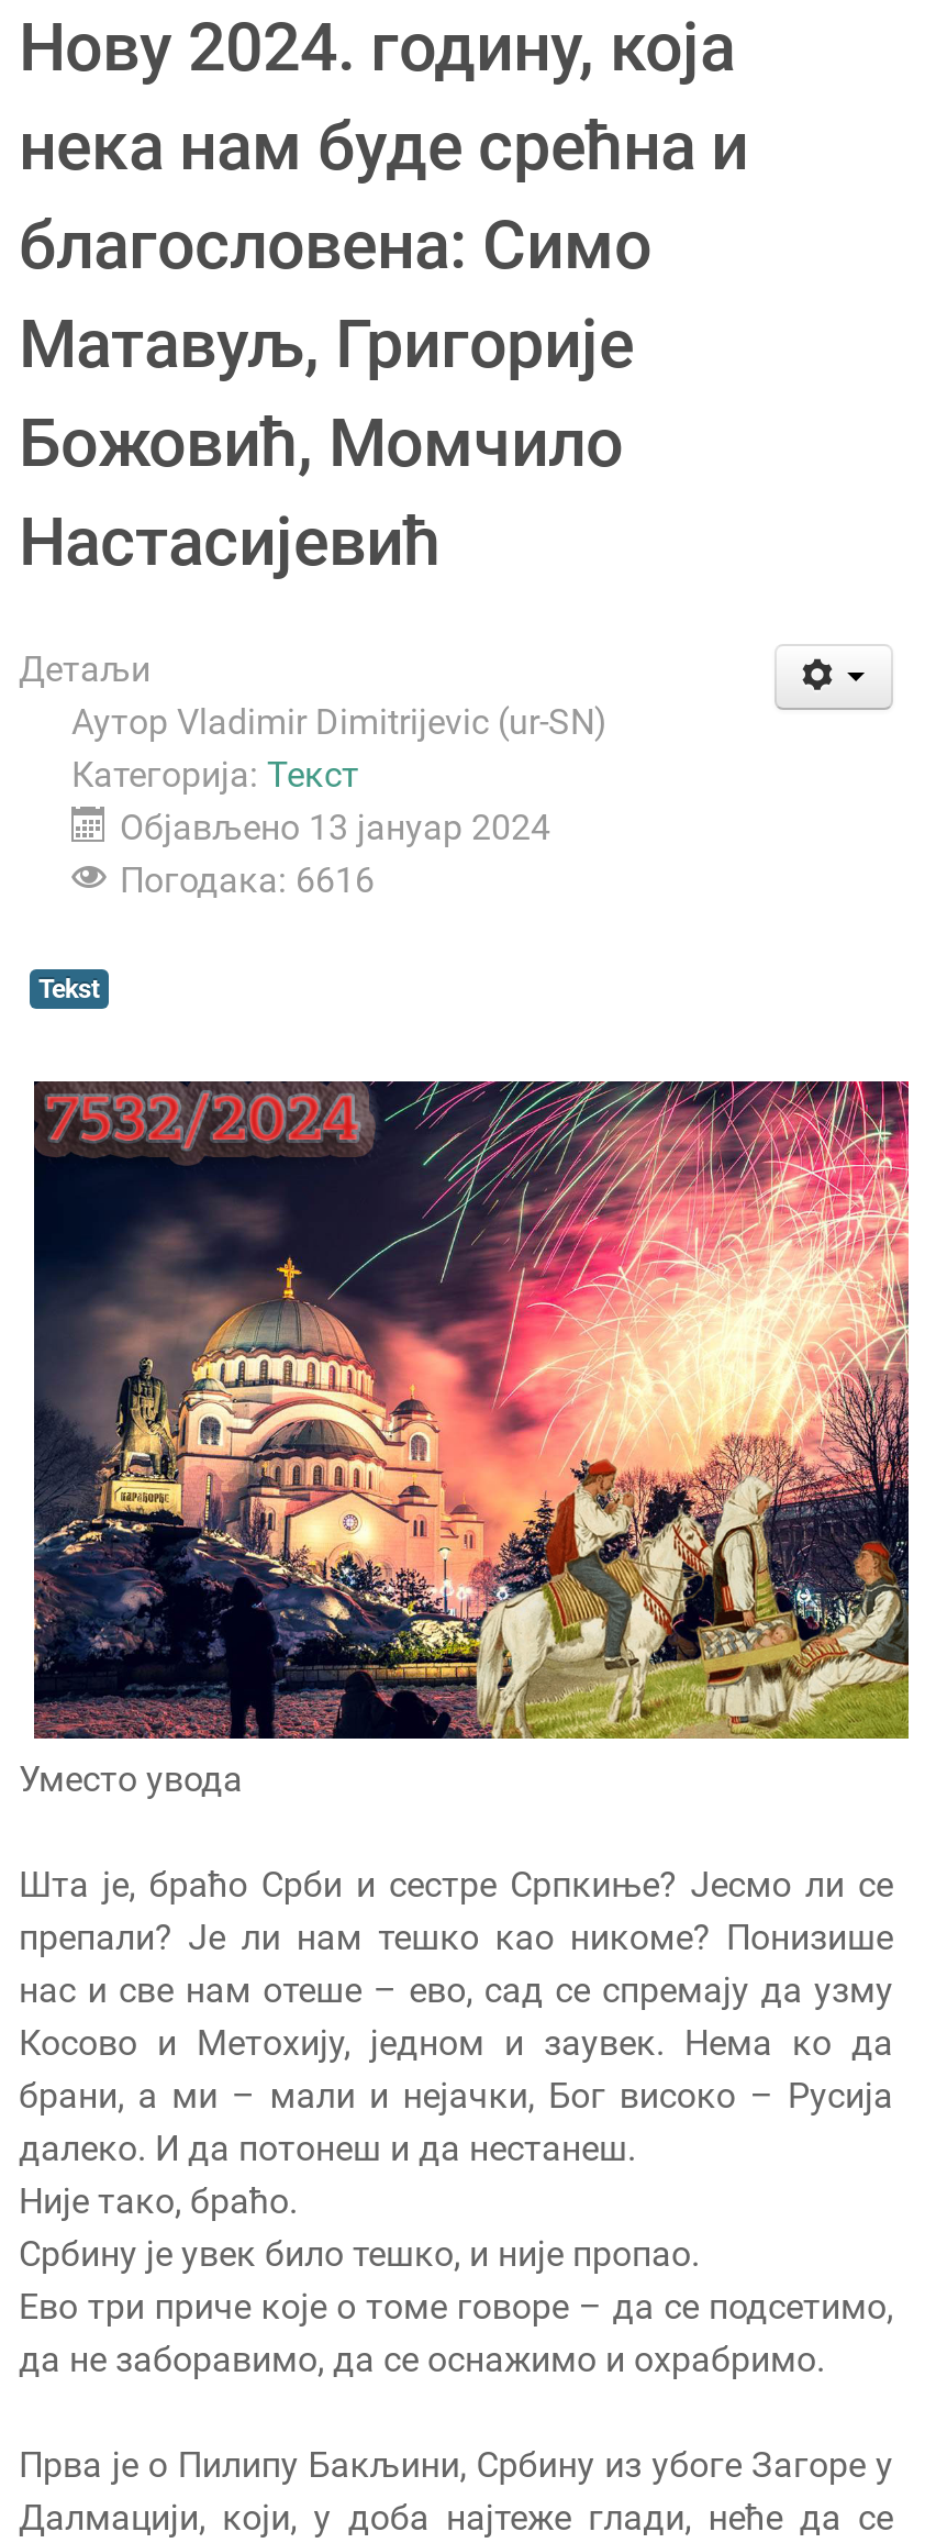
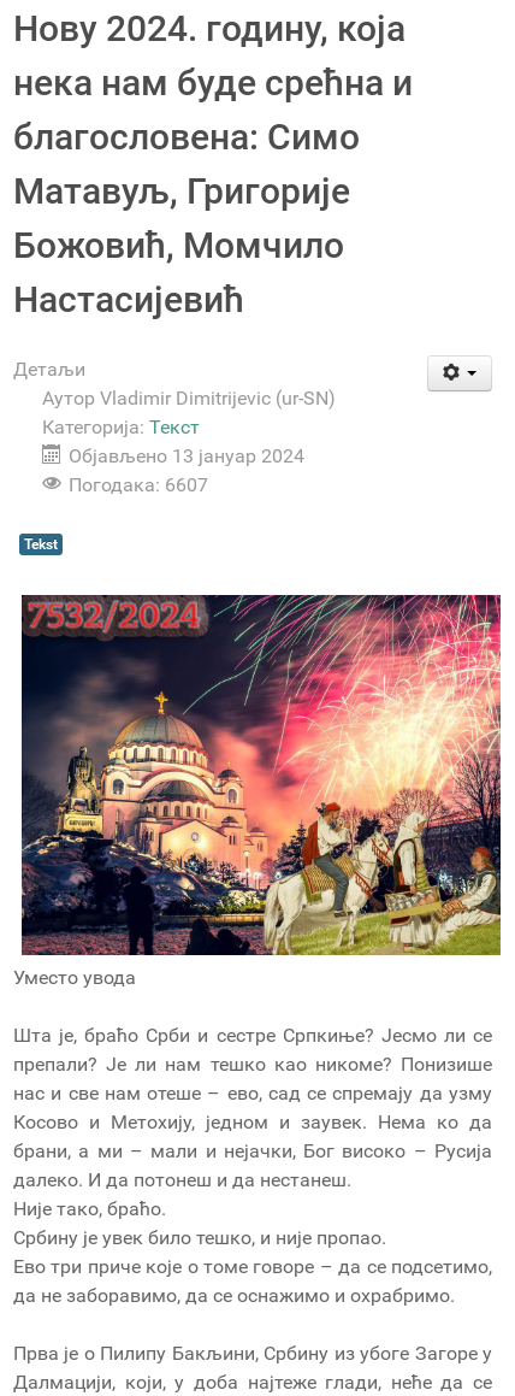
- Погодака: 6616
+ Погодака: 6607
